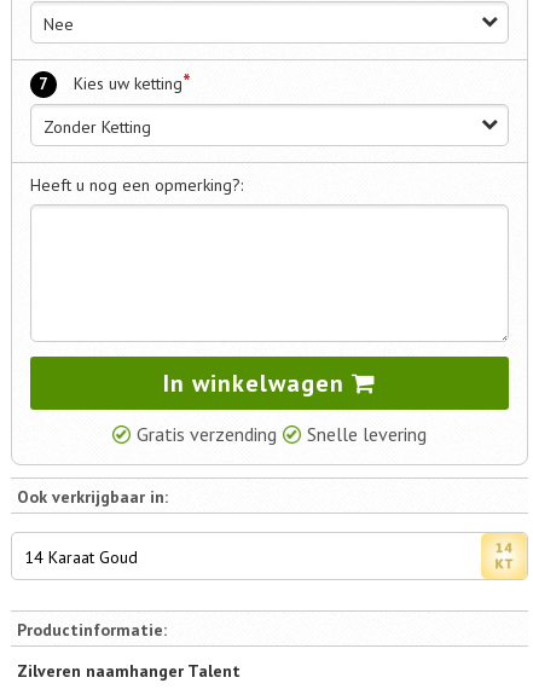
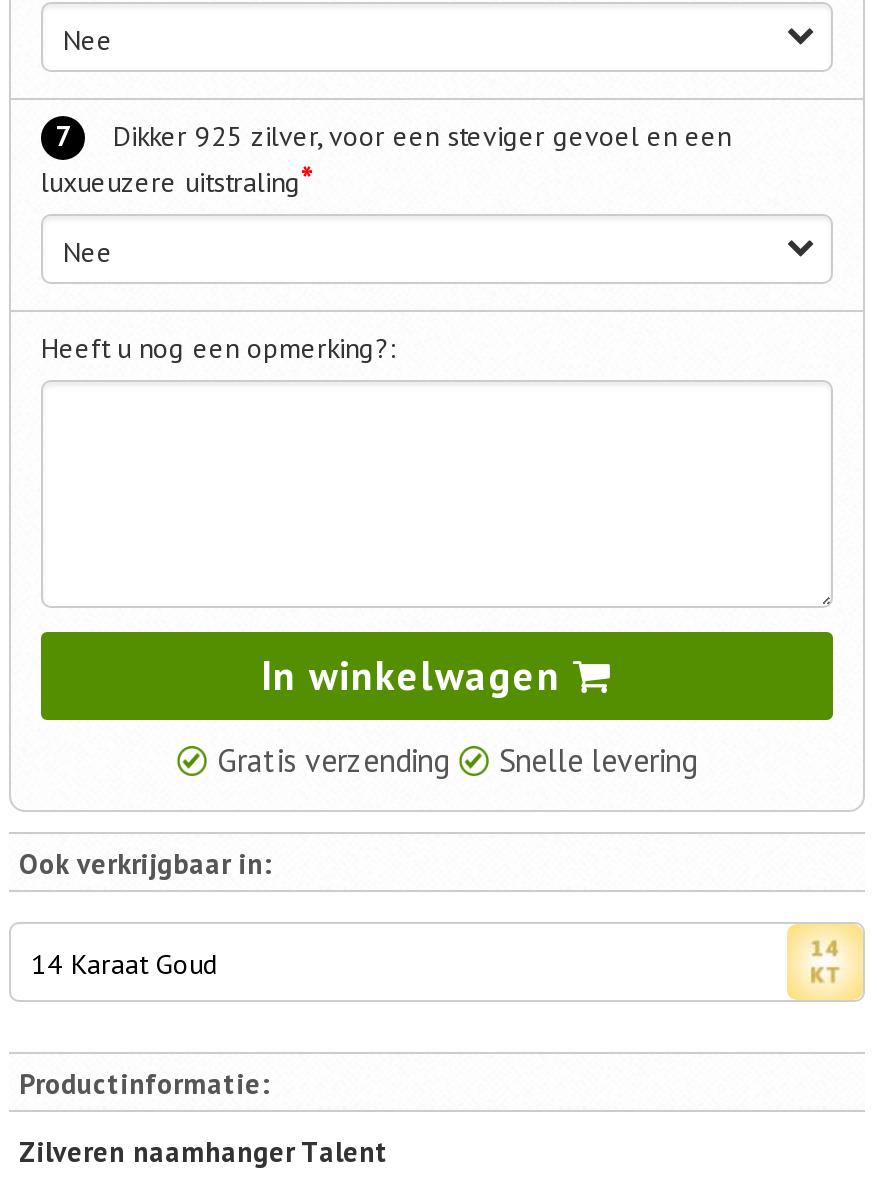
- Kies uw ketting*
+ Dikker 925 zilver, voor een steviger gevoel en een
+ luxueuzere uitstraling*

- Zonder Ketting
+ Nee
